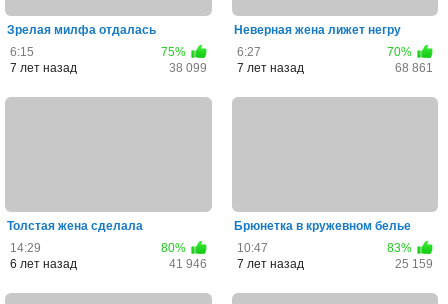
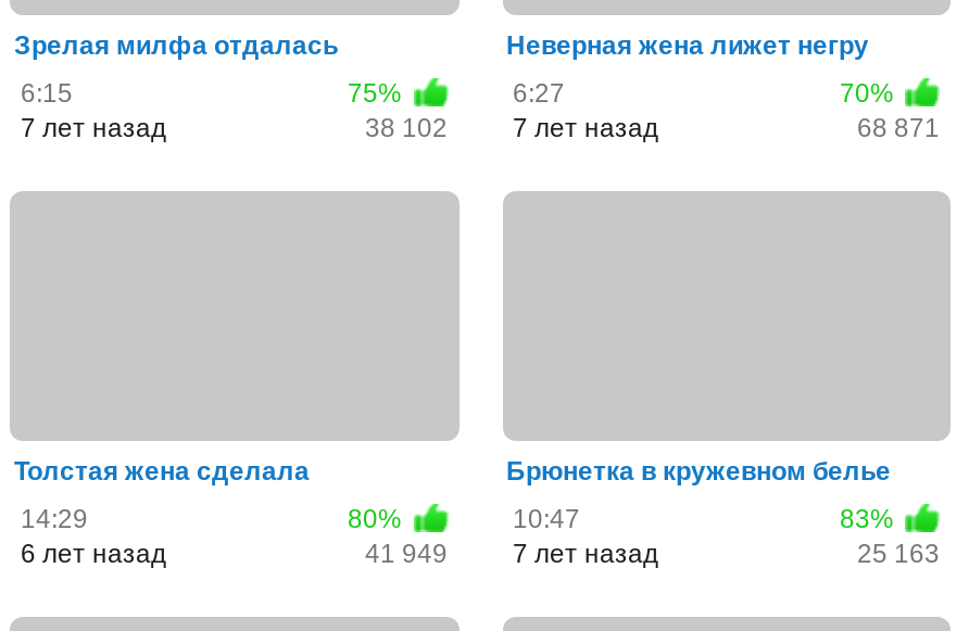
- 38 099
+ 38 102

- 68 861
+ 68 871

- 41 946
+ 41 949

- 25 159
+ 25 163
